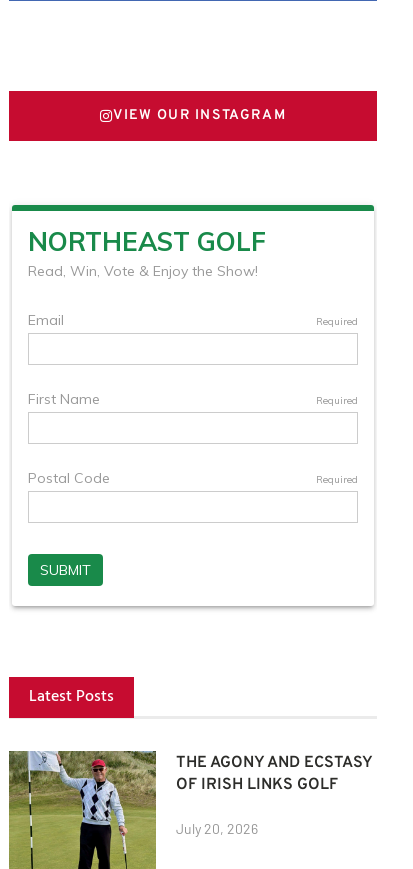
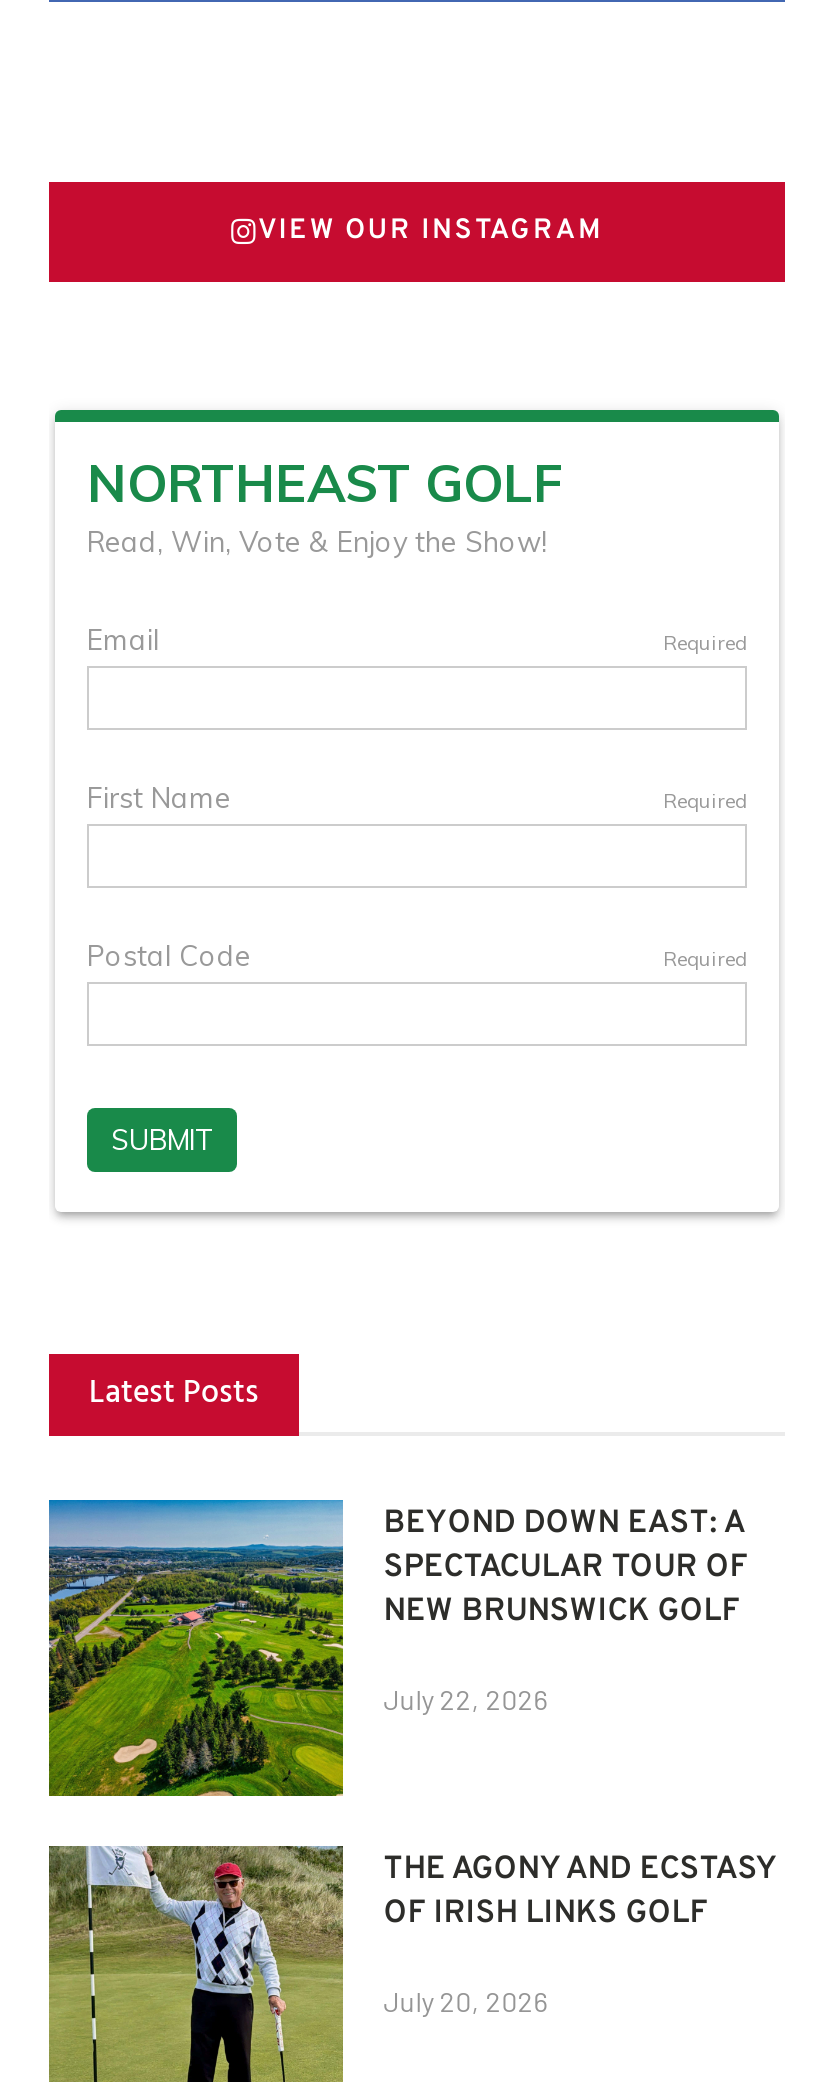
+ [image]
+ BEYOND DOWN EAST: A
+ SPECTACULAR TOUR OF
+ NEW BRUNSWICK GOLF
+ July 22, 2026
